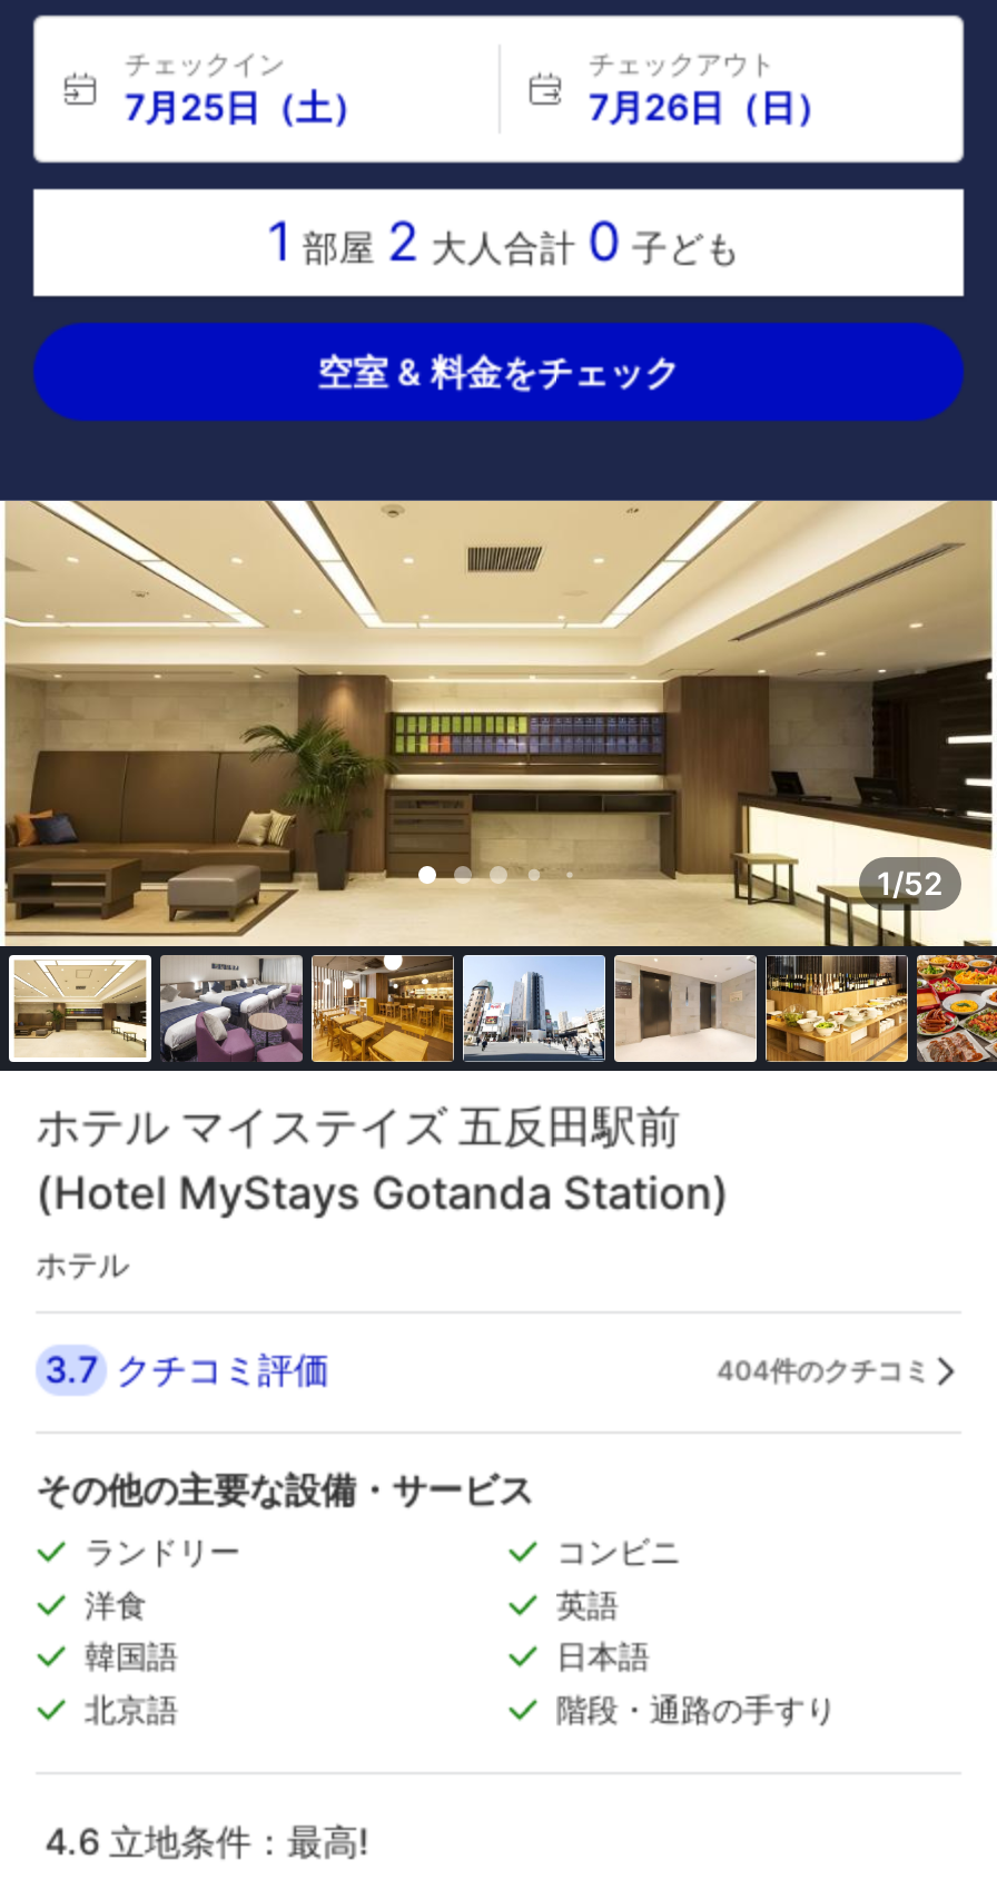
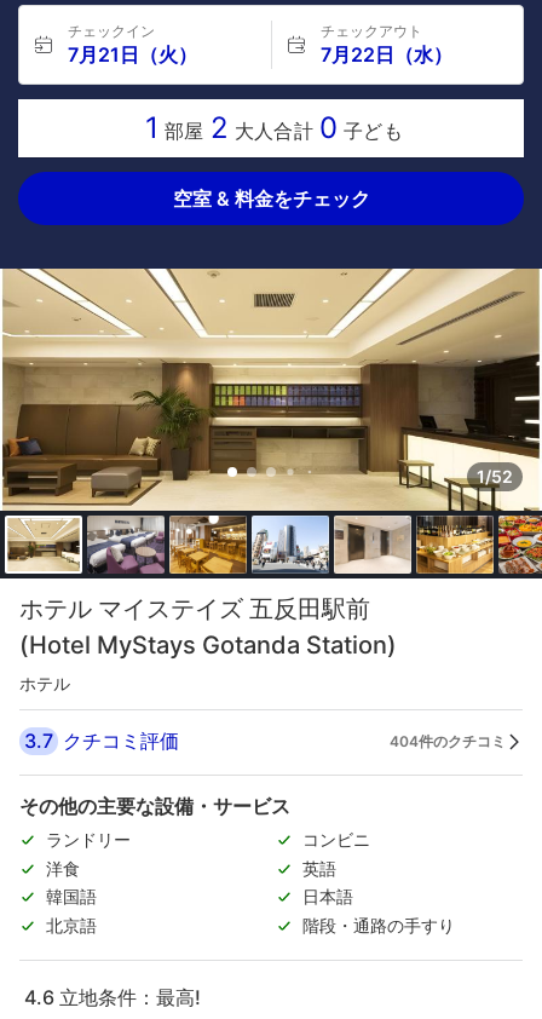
- 7月25日（土）
+ 7月21日（火）

- 7月26日（日）
+ 7月22日（水）
